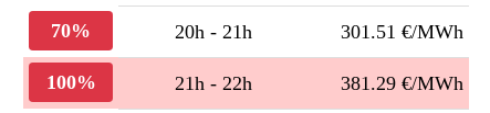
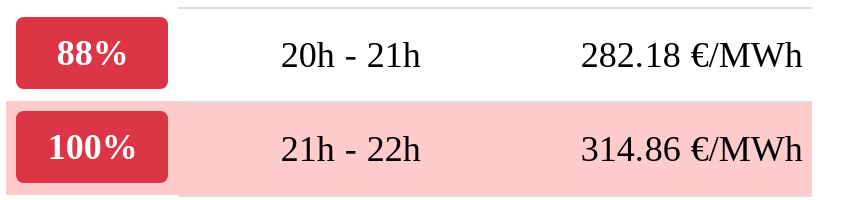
- 70%
+ 88%

- 301.51 €/MWh
+ 282.18 €/MWh

- 381.29 €/MWh
+ 314.86 €/MWh
